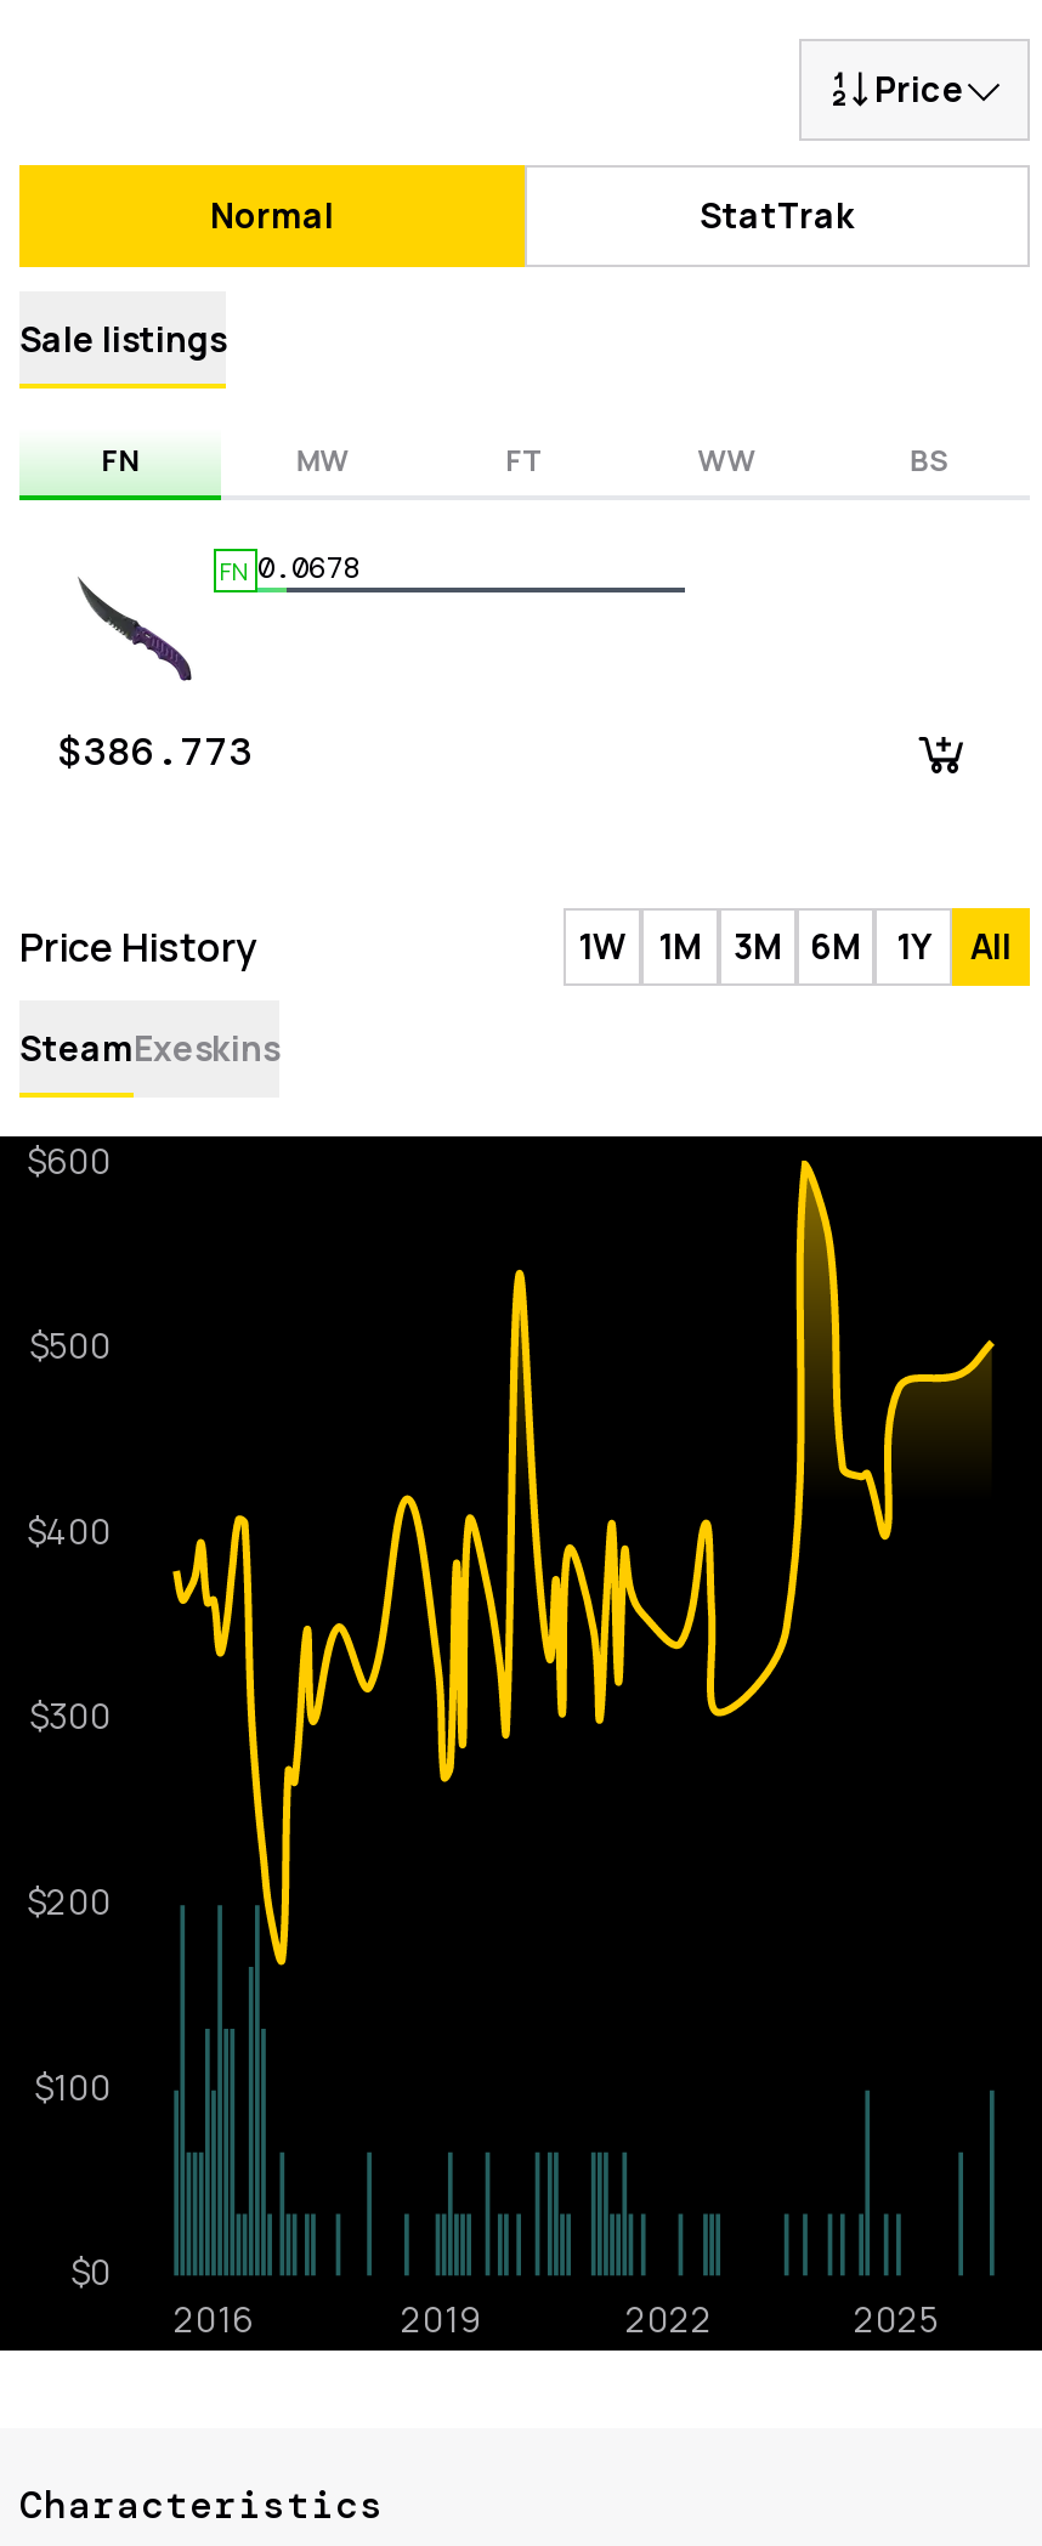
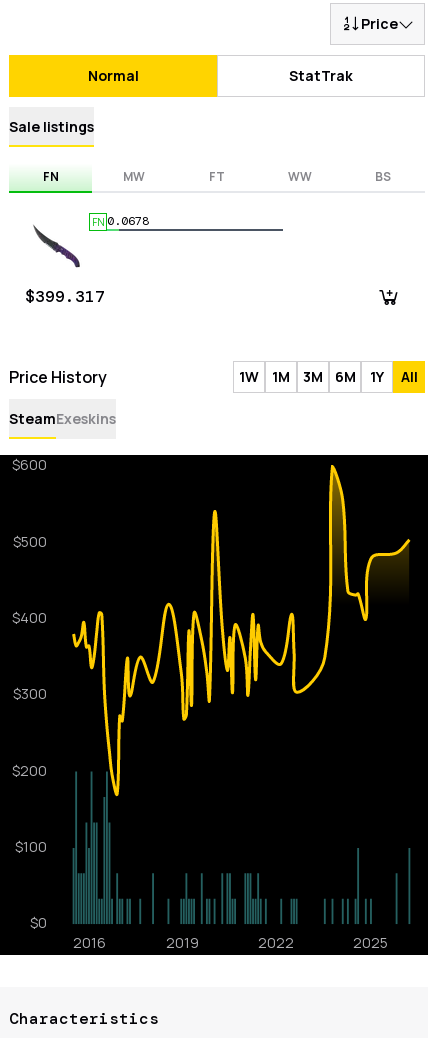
- $386.773
+ $399.317
